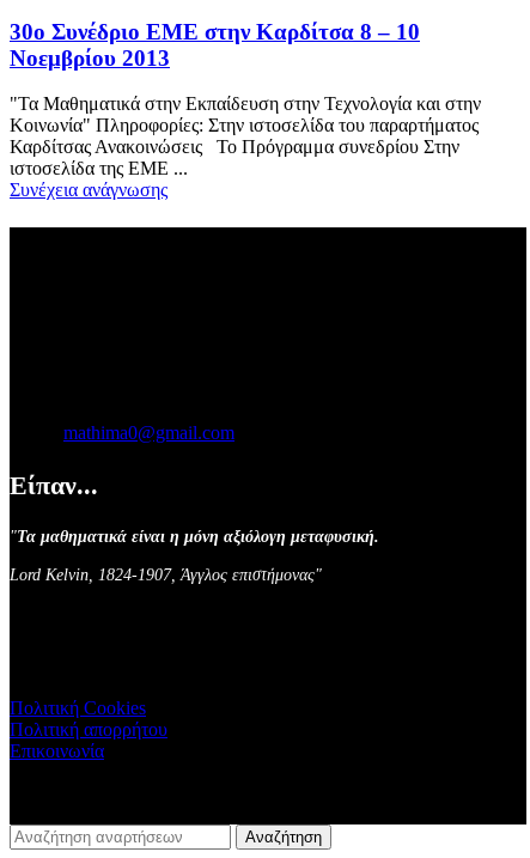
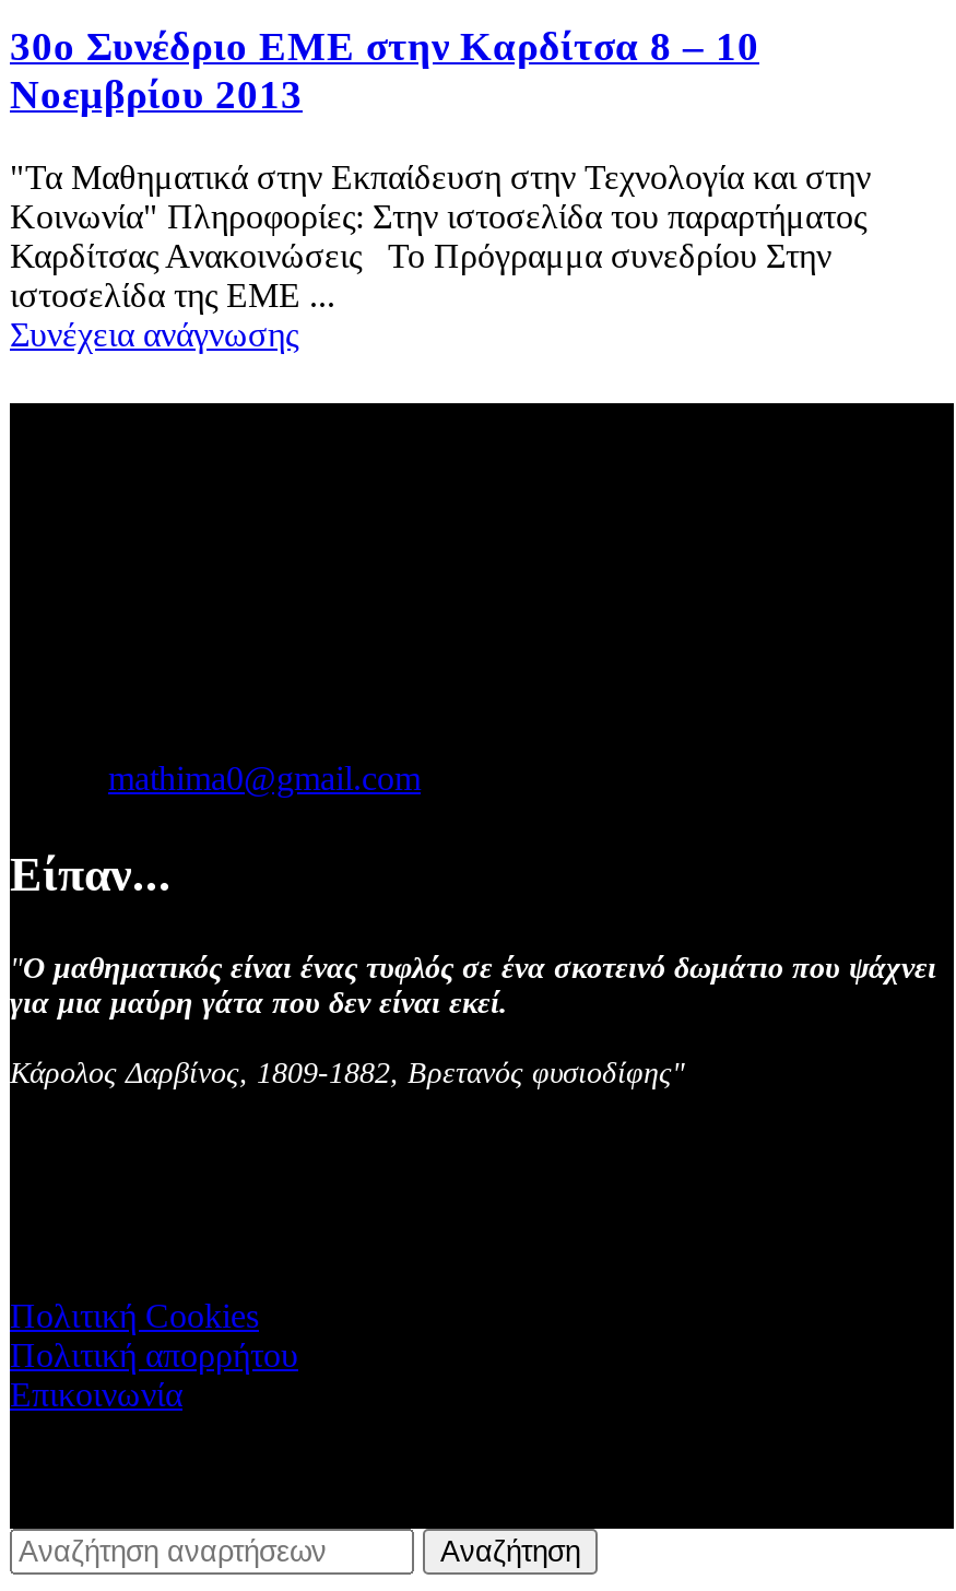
- "Τα μαθηματικά είναι η μόνη αξιόλογη μεταφυσική.
+ "Ο μαθηματικός είναι ένας τυφλός σε ένα σκοτεινό δωμάτιο που ψάχνει
+ για μια μαύρη γάτα που δεν είναι εκεί.

- Lord Kelvin, 1824-1907, Άγγλος επιστήμονας"
+ Κάρολος Δαρβίνος, 1809-1882, Βρετανός φυσιοδίφης"
